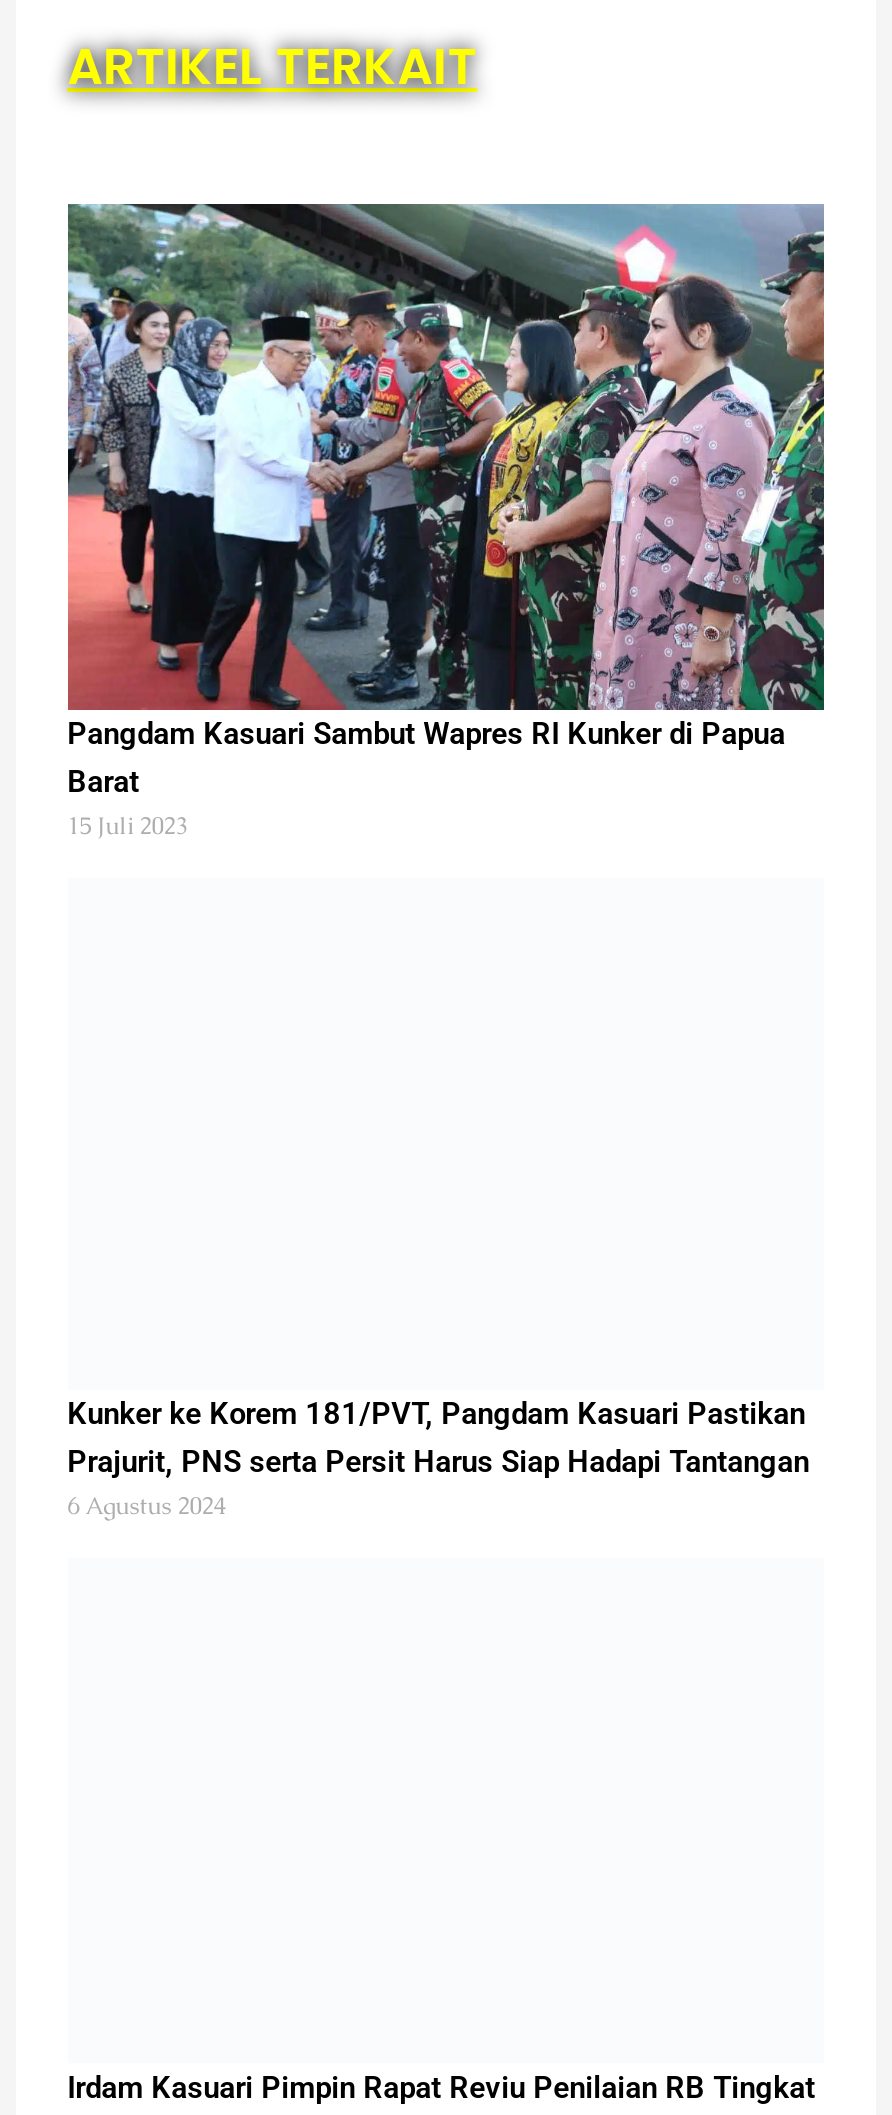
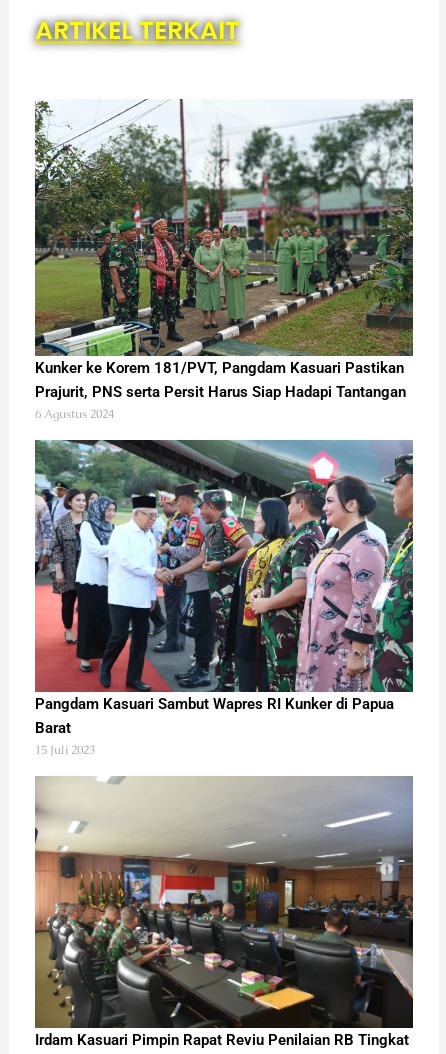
+ [image]

moved down: [image] | Pangdam Kasuari Sambut Wapres RI Kunker di Papua | Barat | 15 Juli 2023

moved up: Kunker ke Korem 181/PVT, Pangdam Kasuari Pastikan | Prajurit, PNS serta Persit Harus Siap Hadapi Tantangan | 6 Agustus 2024

+ [image]
